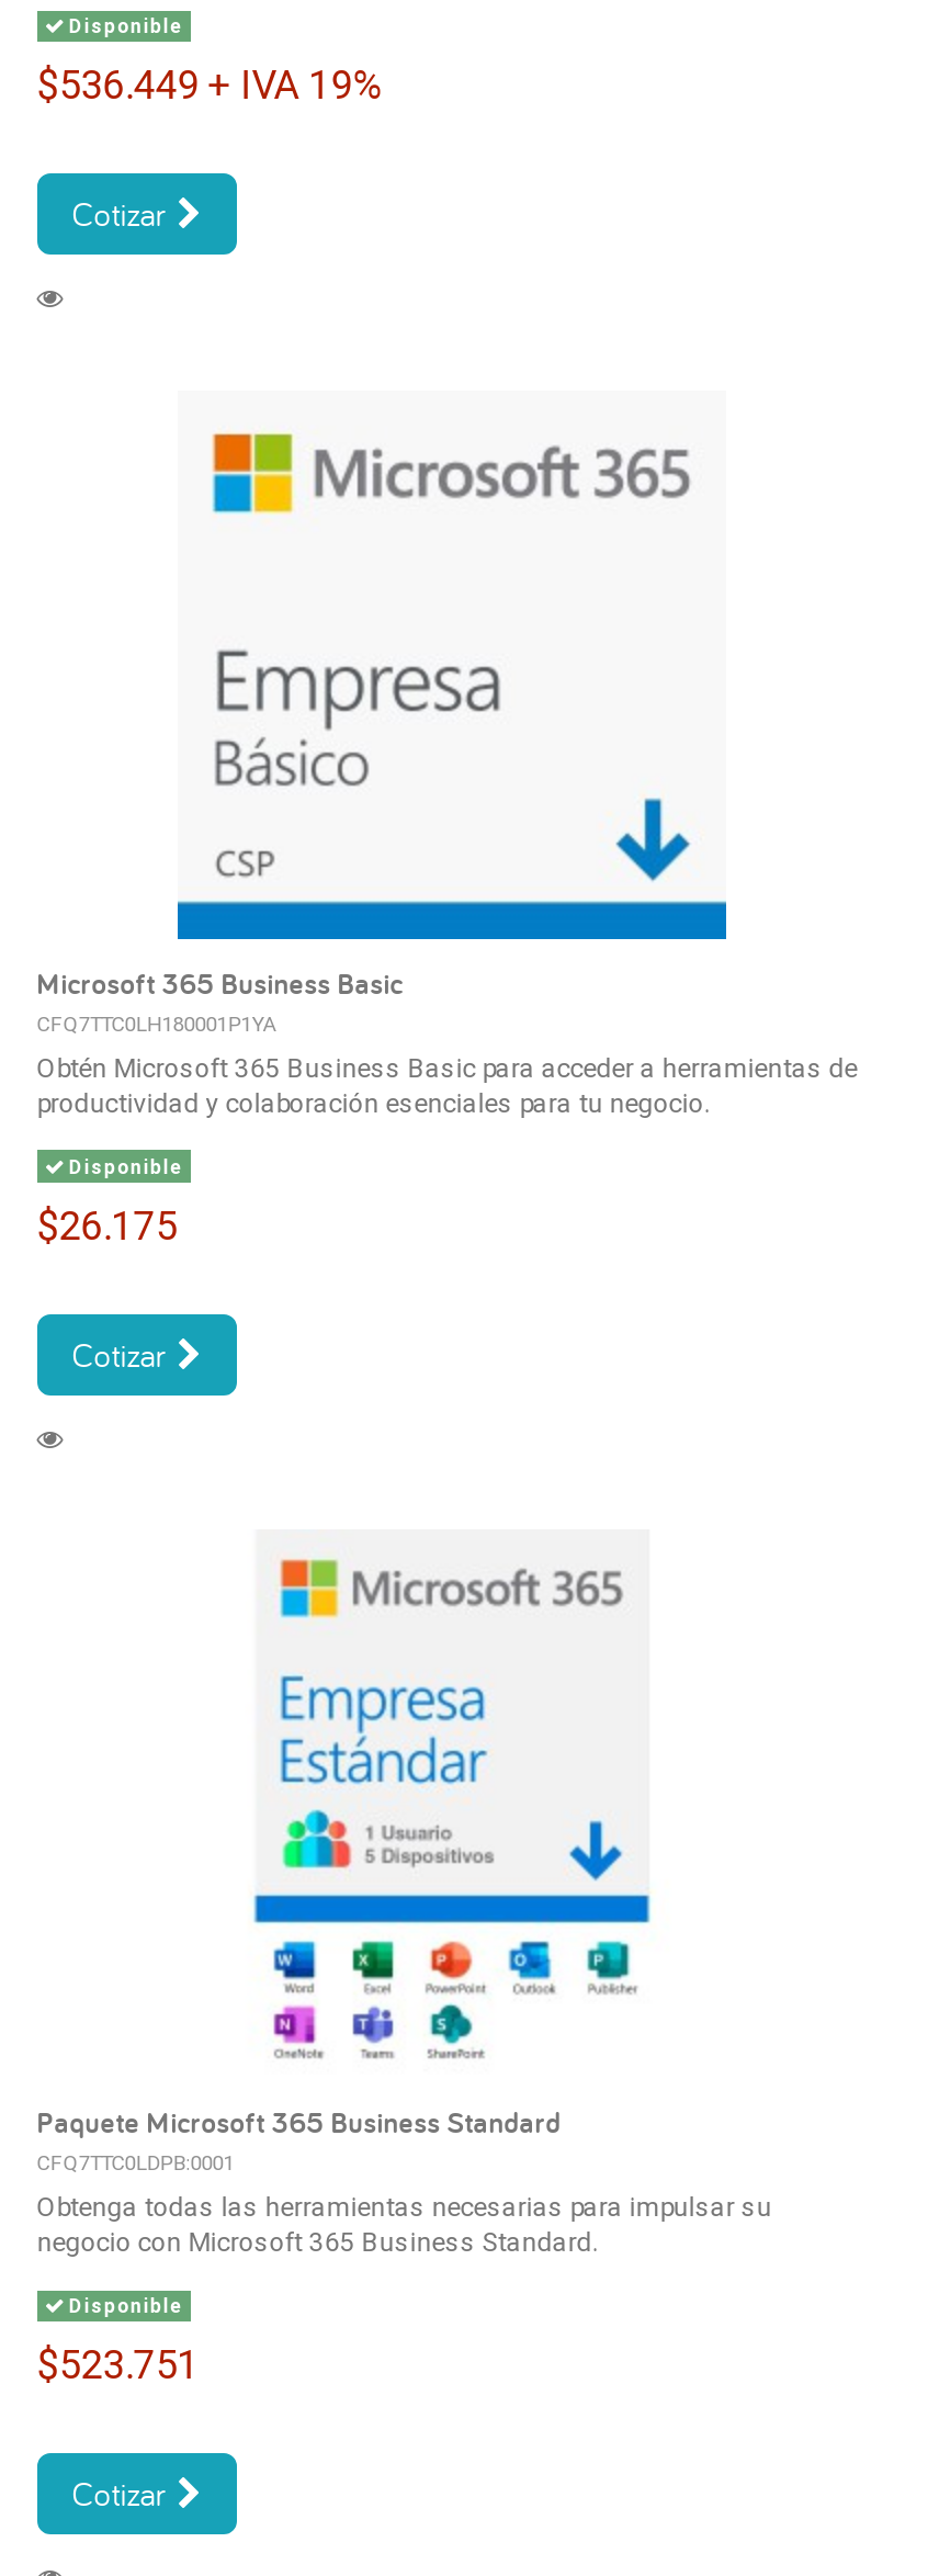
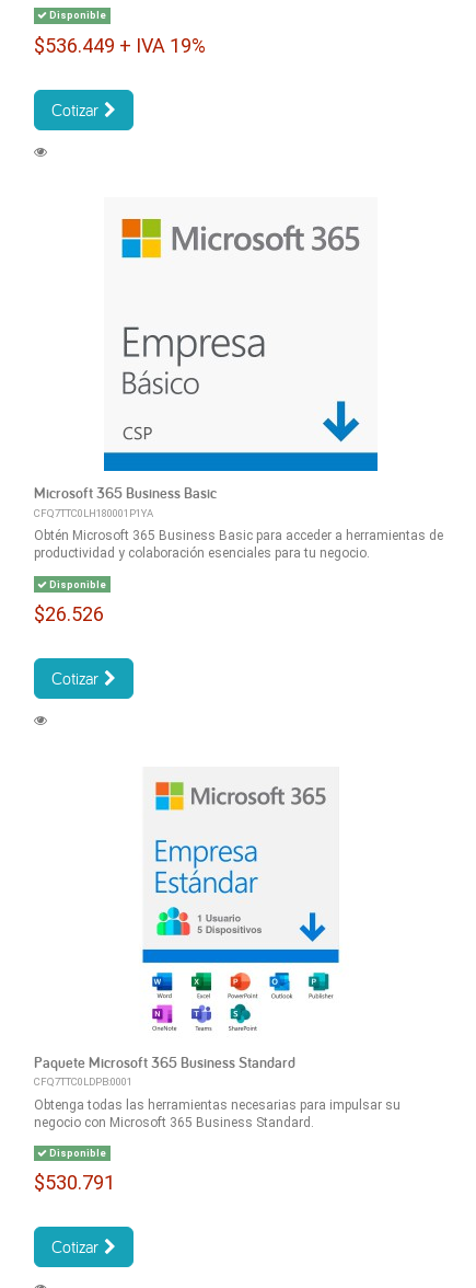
- $26.175
+ $26.526

- $523.751
+ $530.791
